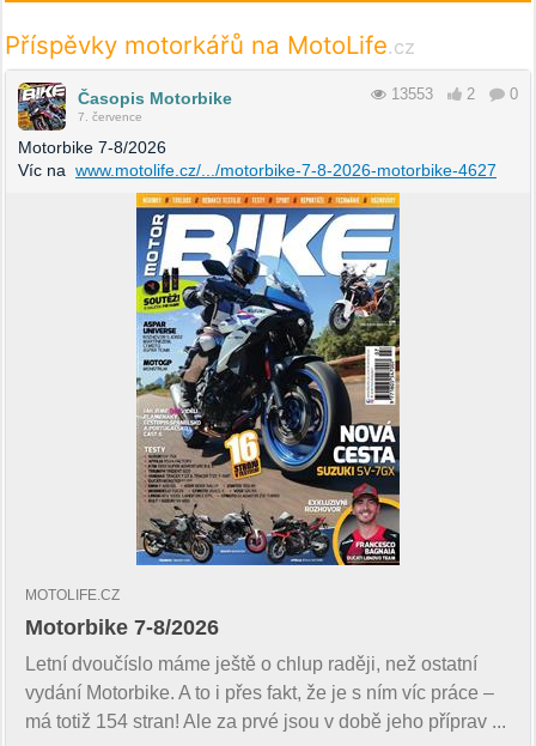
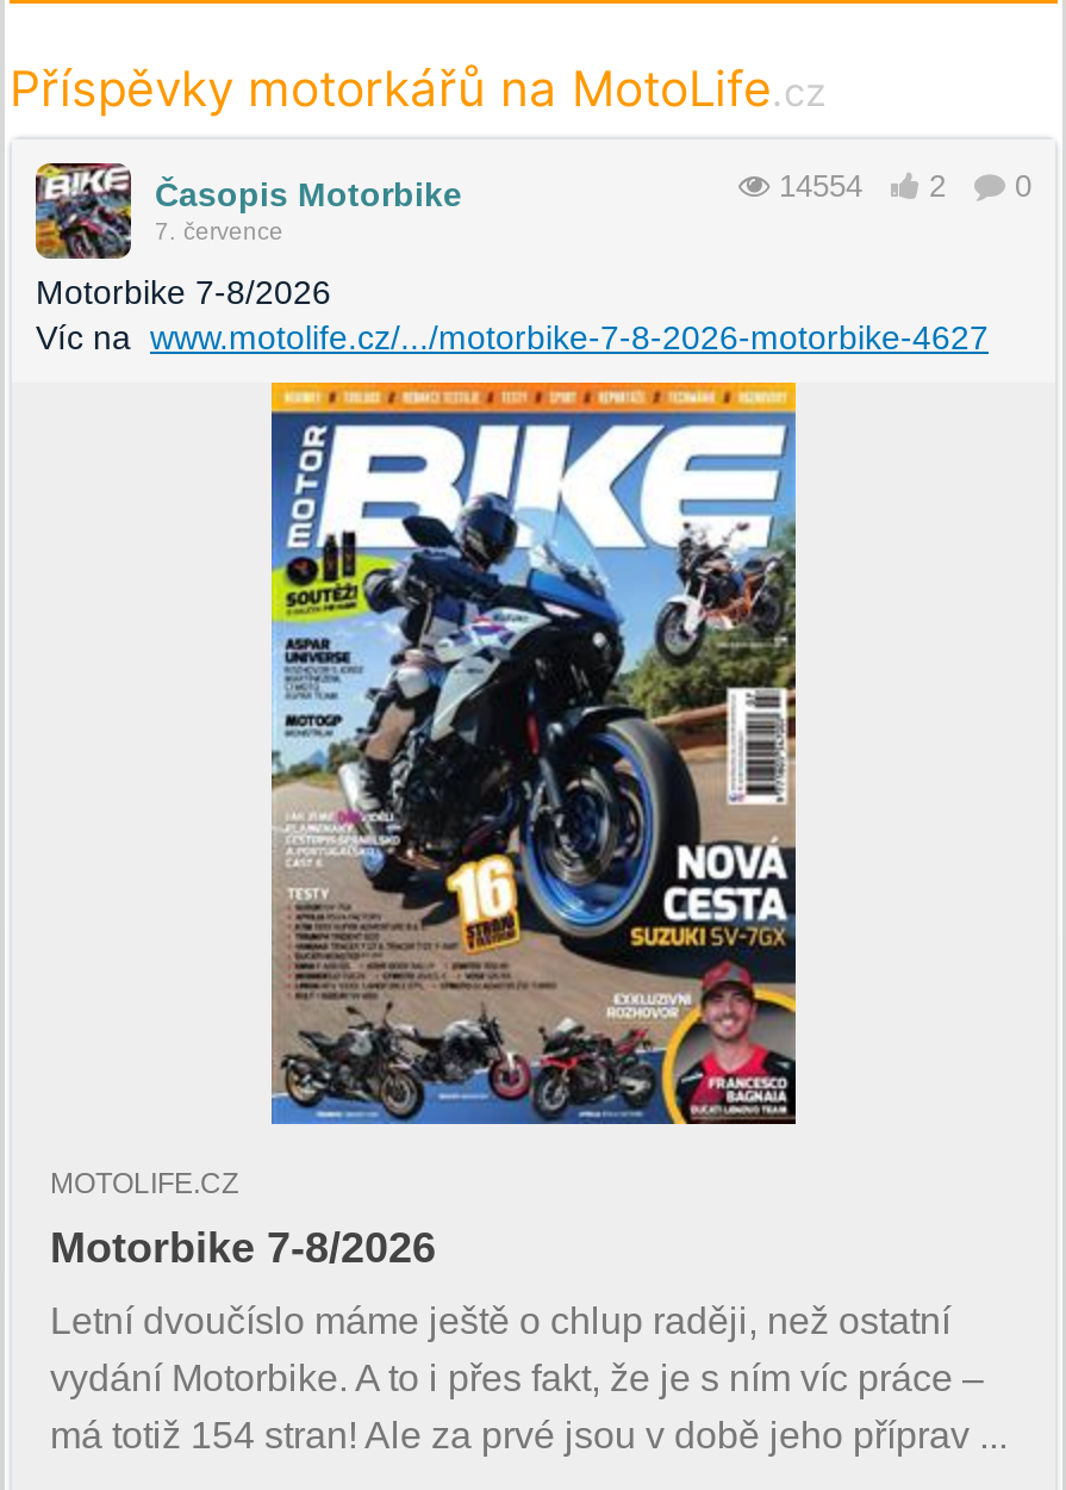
- 13553 2 0
+ 14554 2 0
